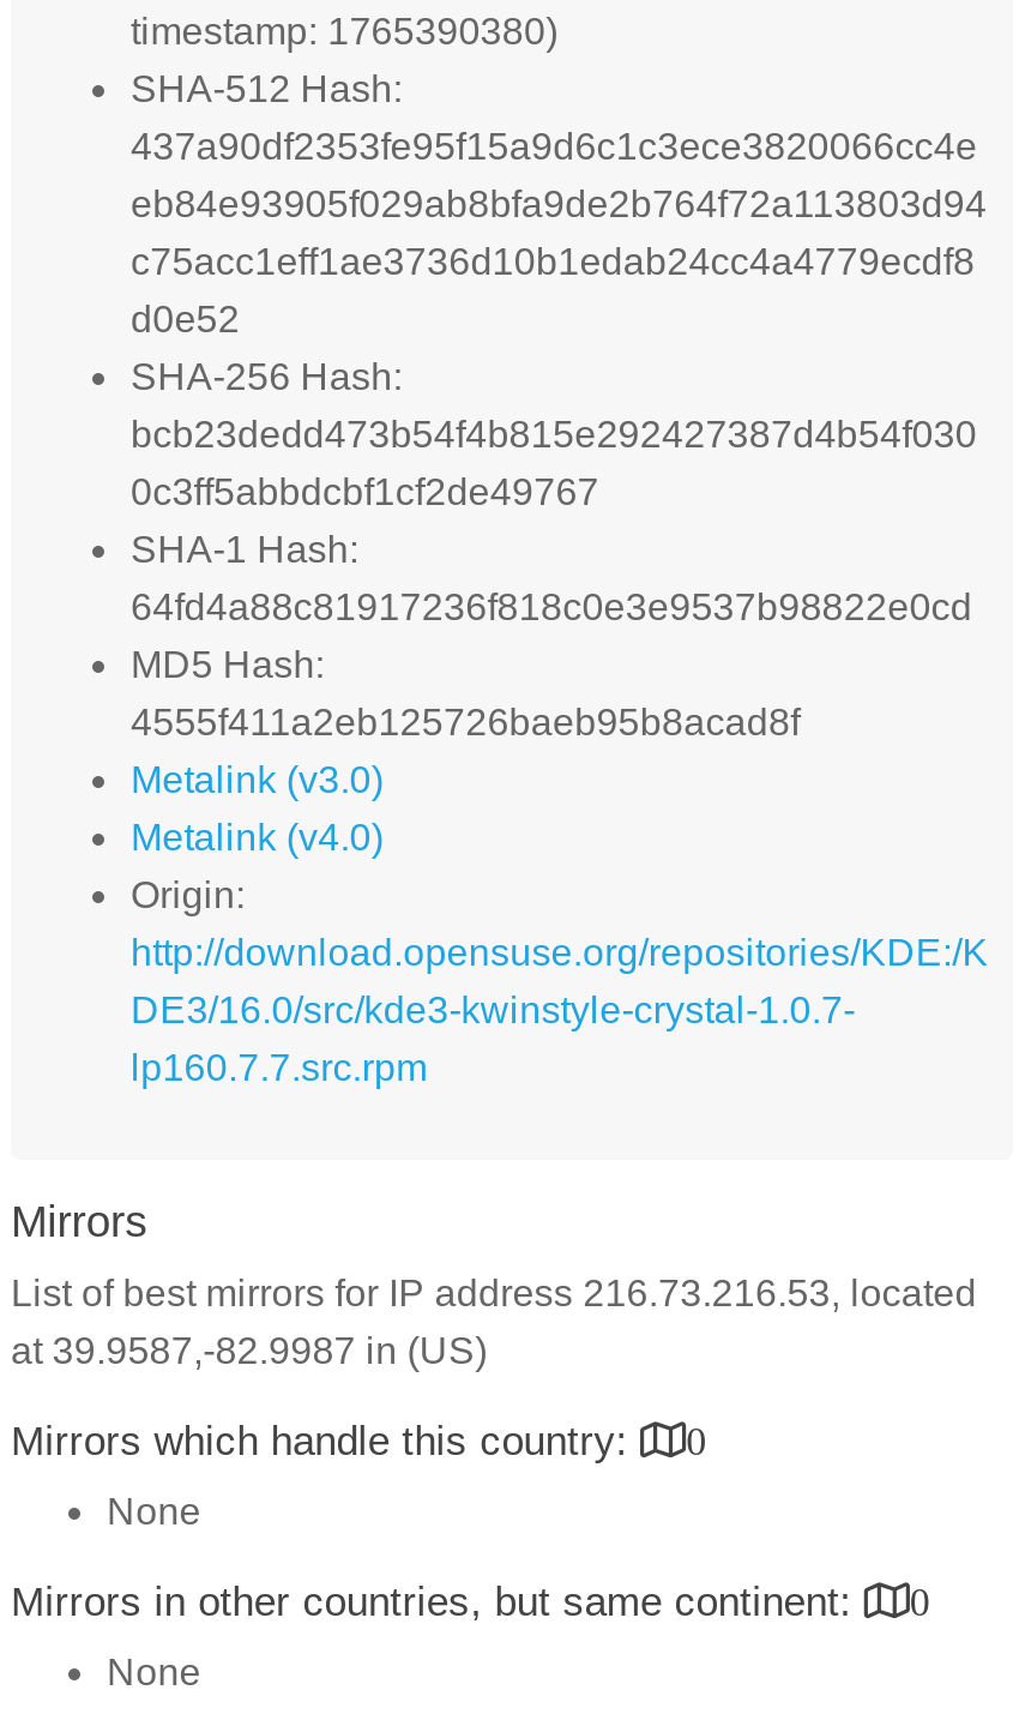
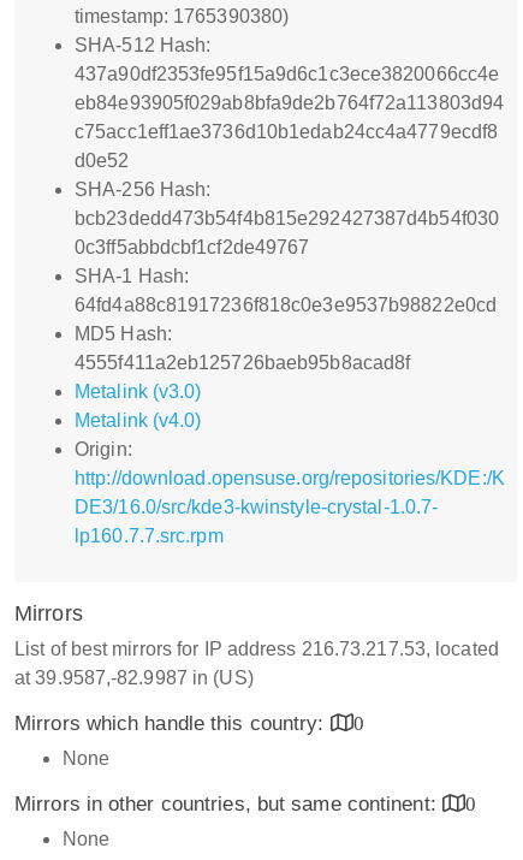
- List of best mirrors for IP address 216.73.216.53, located
+ List of best mirrors for IP address 216.73.217.53, located
